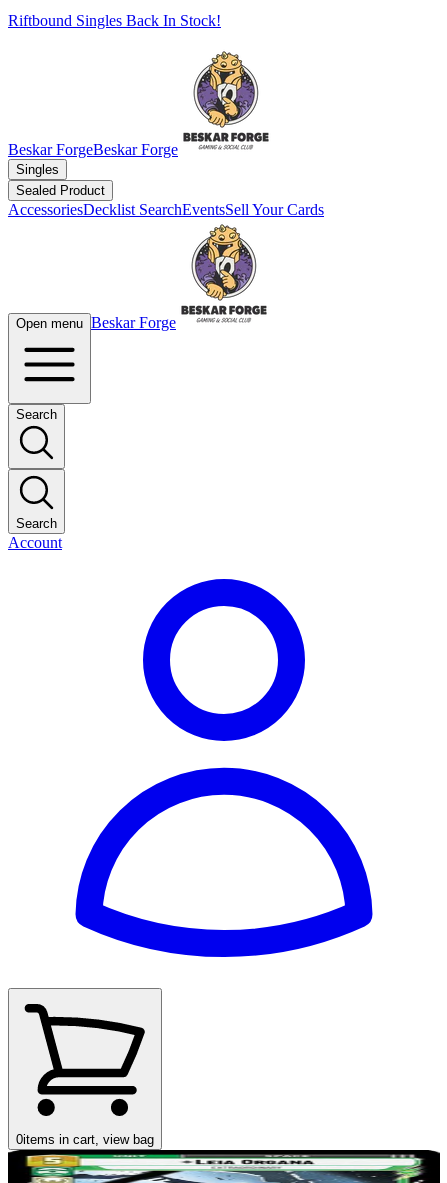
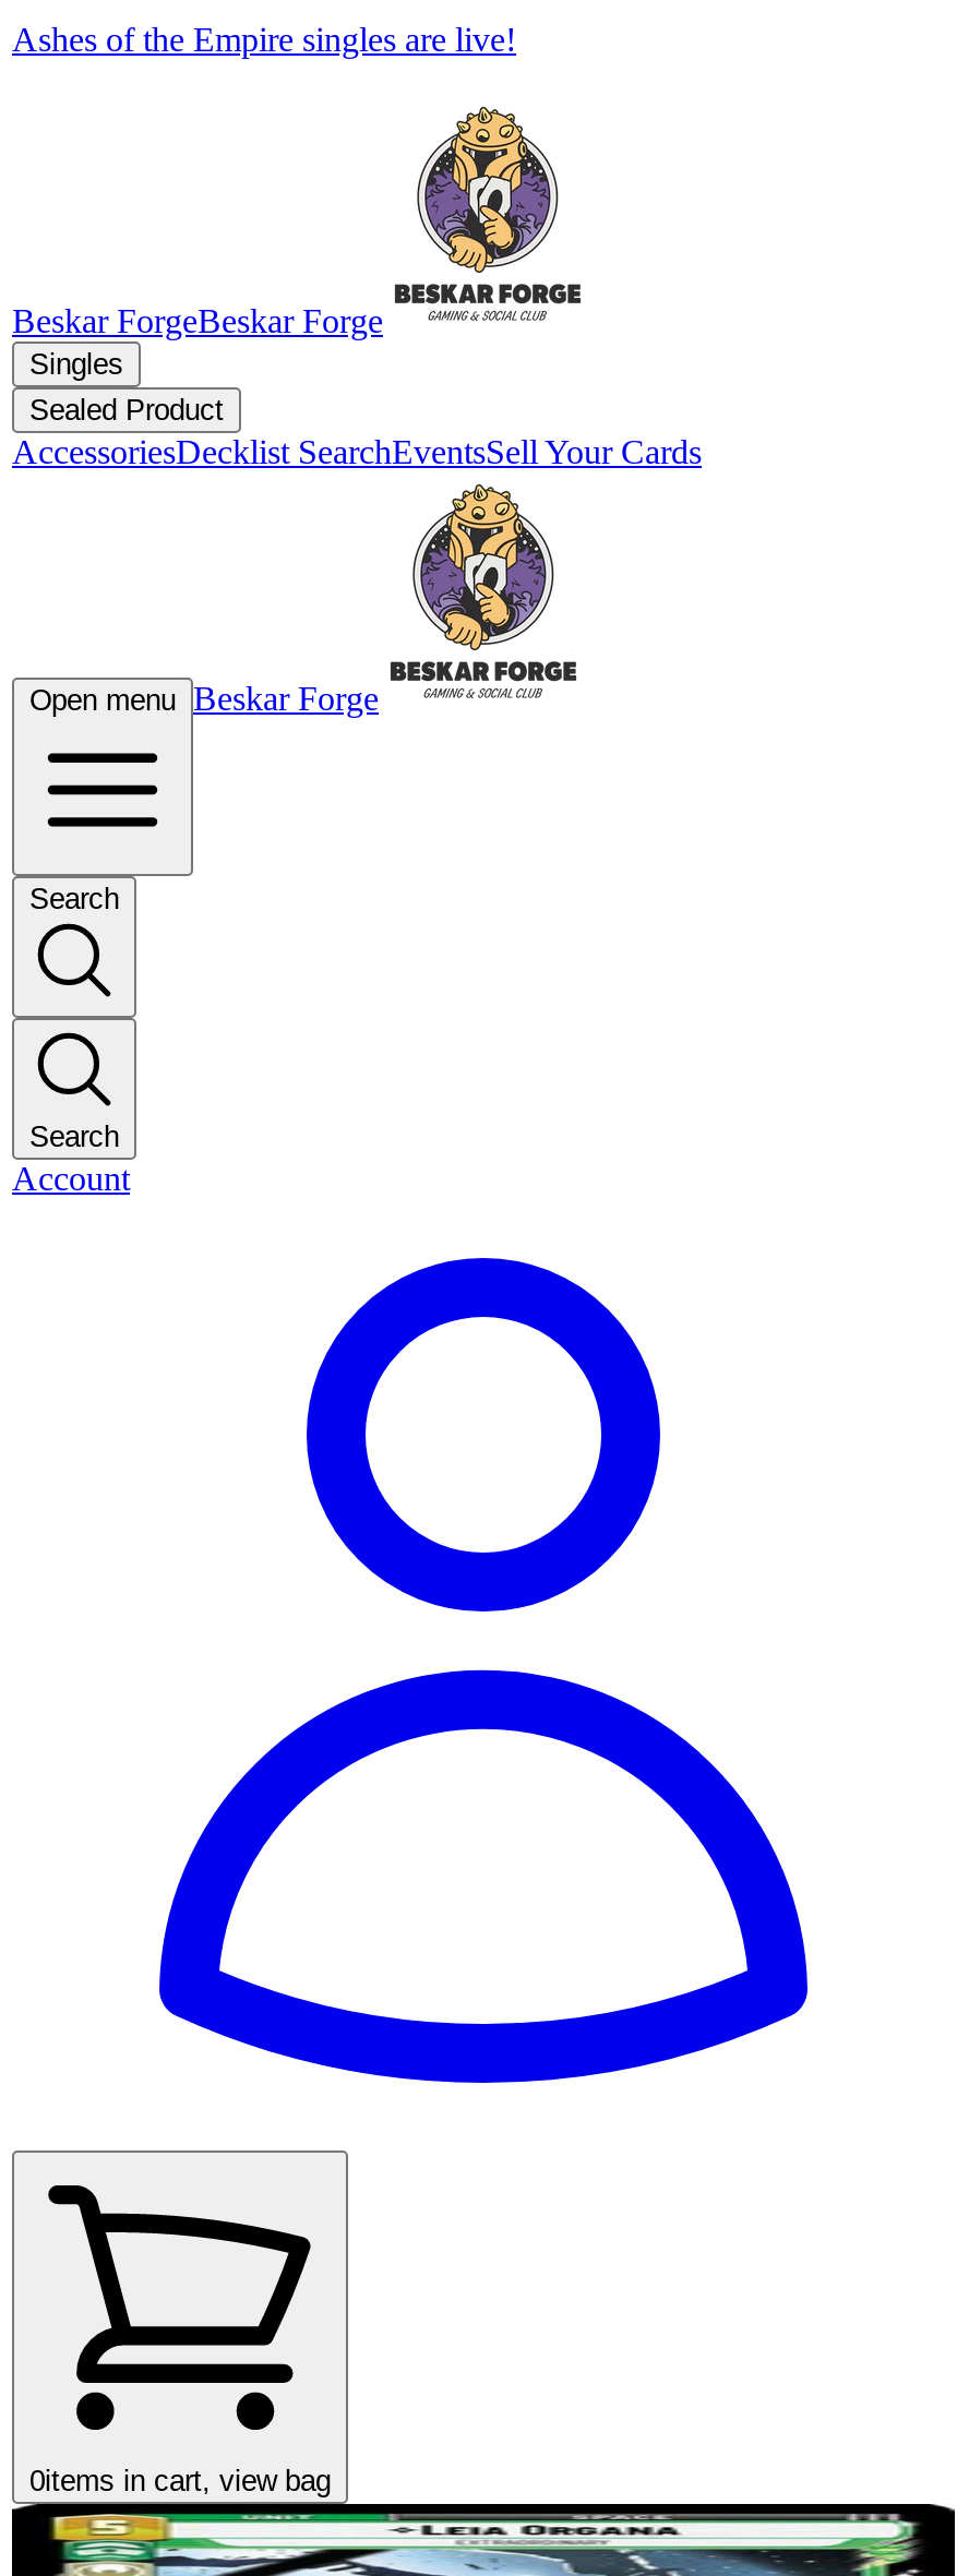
- Riftbound Singles Back In Stock!
+ Ashes of the Empire singles are live!
